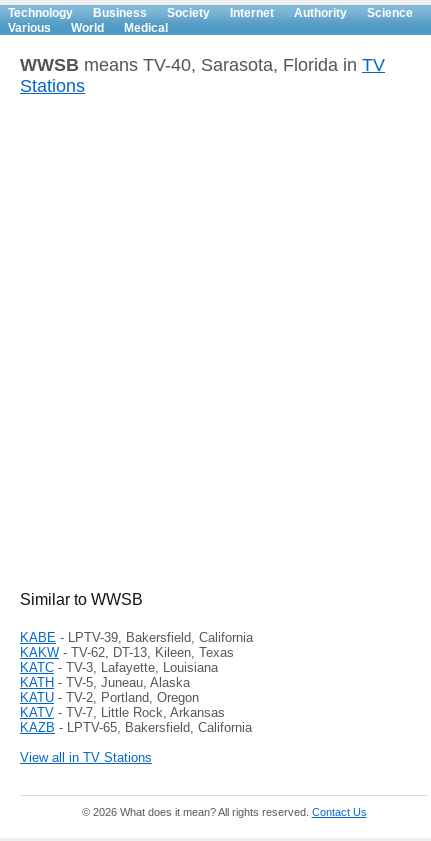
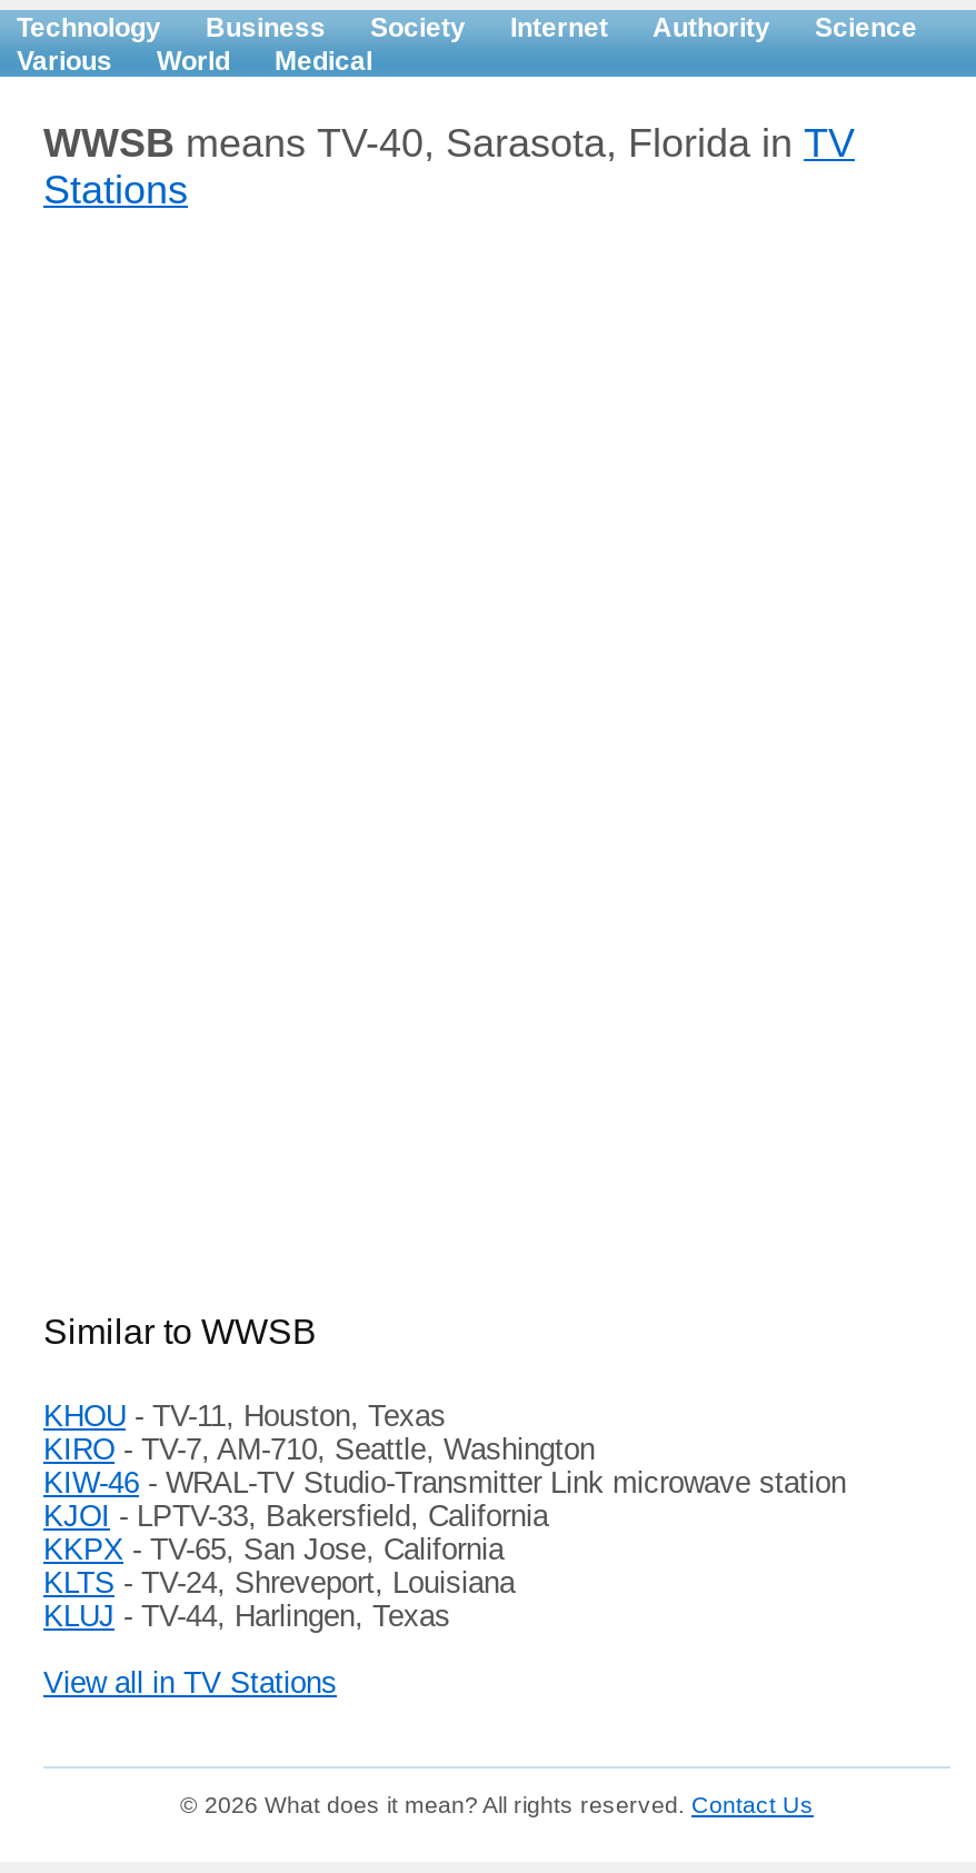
- KABE - LPTV-39, Bakersfield, California
- KAKW - TV-62, DT-13, Kileen, Texas
- KATC - TV-3, Lafayette, Louisiana
- KATH - TV-5, Juneau, Alaska
- KATU - TV-2, Portland, Oregon
- KATV - TV-7, Little Rock, Arkansas
- KAZB - LPTV-65, Bakersfield, California
+ KHOU - TV-11, Houston, Texas
+ KIRO - TV-7, AM-710, Seattle, Washington
+ KIW-46 - WRAL-TV Studio-Transmitter Link microwave station
+ KJOI - LPTV-33, Bakersfield, California
+ KKPX - TV-65, San Jose, California
+ KLTS - TV-24, Shreveport, Louisiana
+ KLUJ - TV-44, Harlingen, Texas
